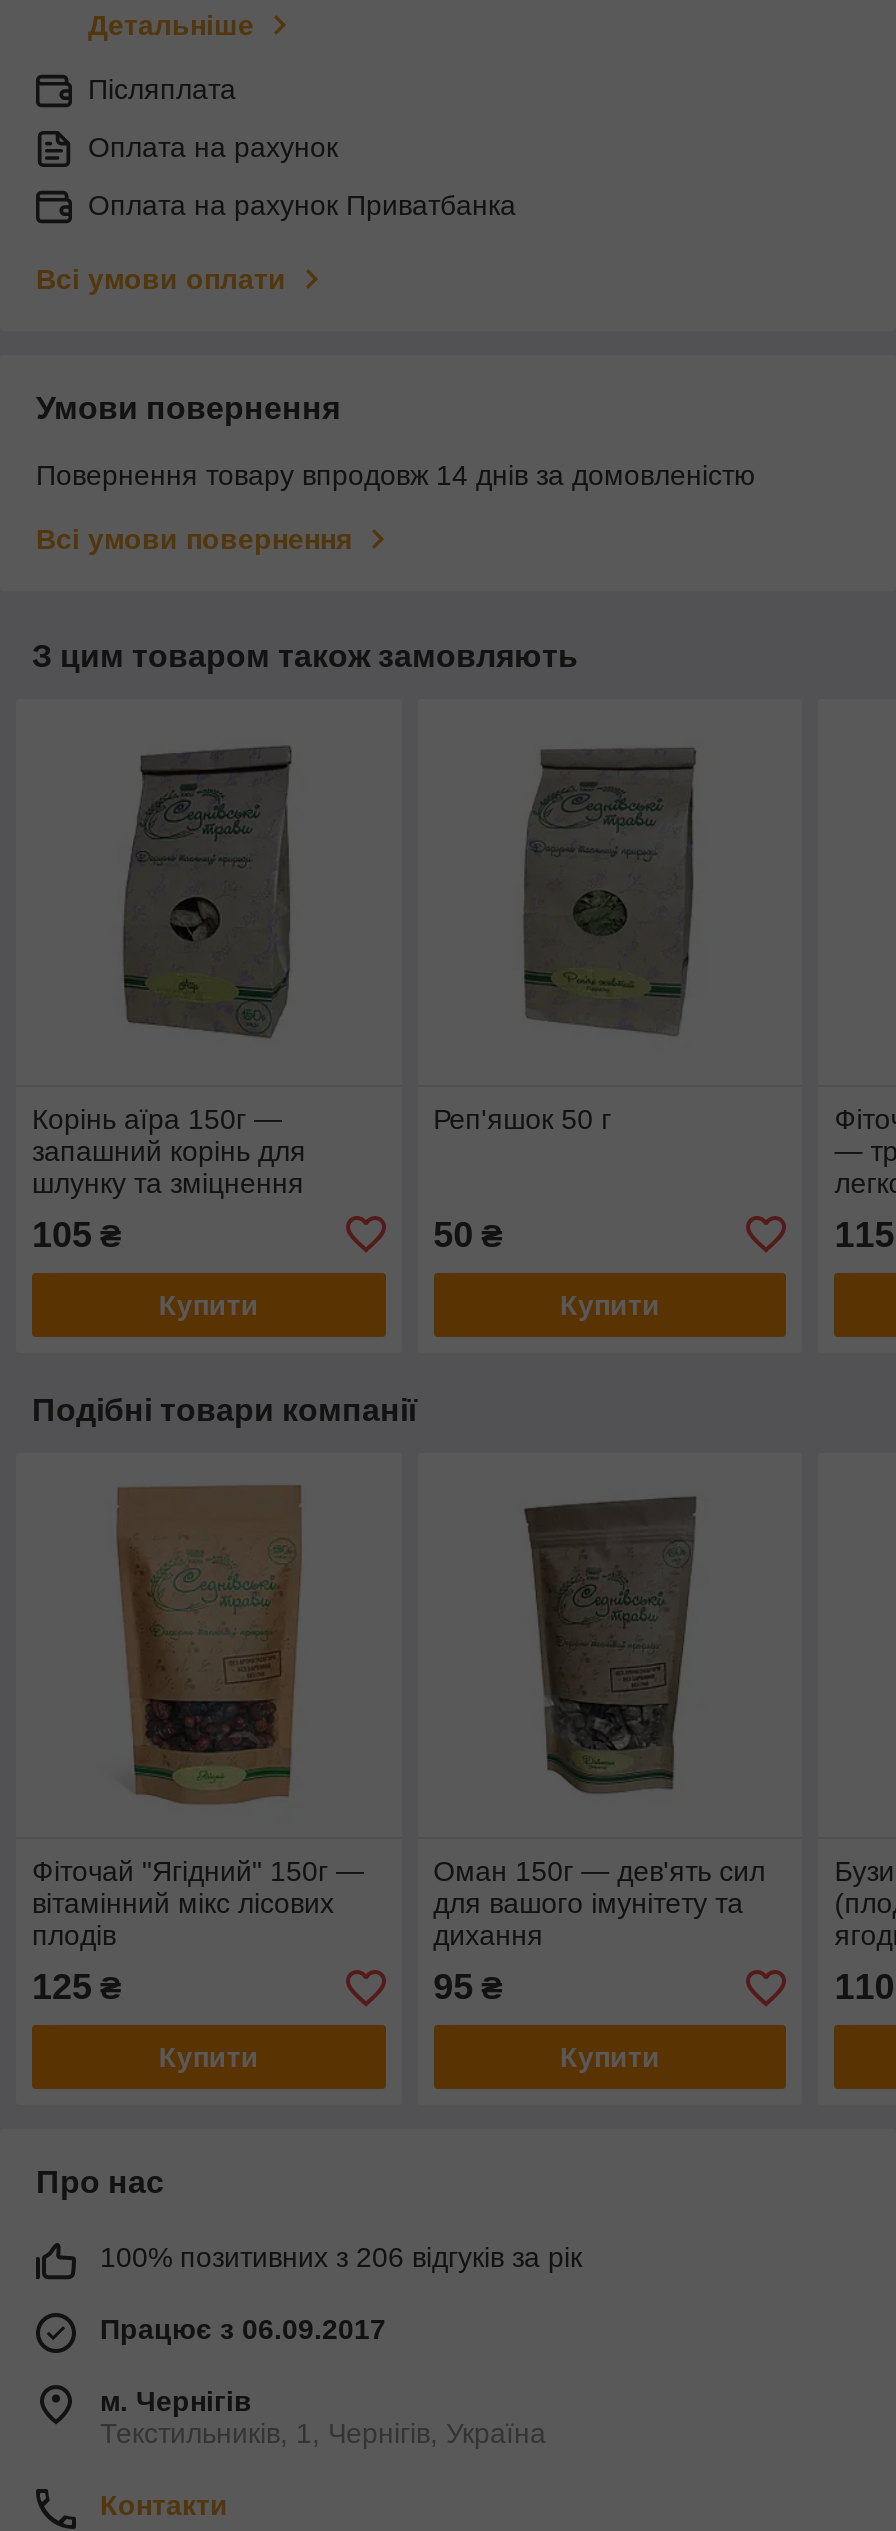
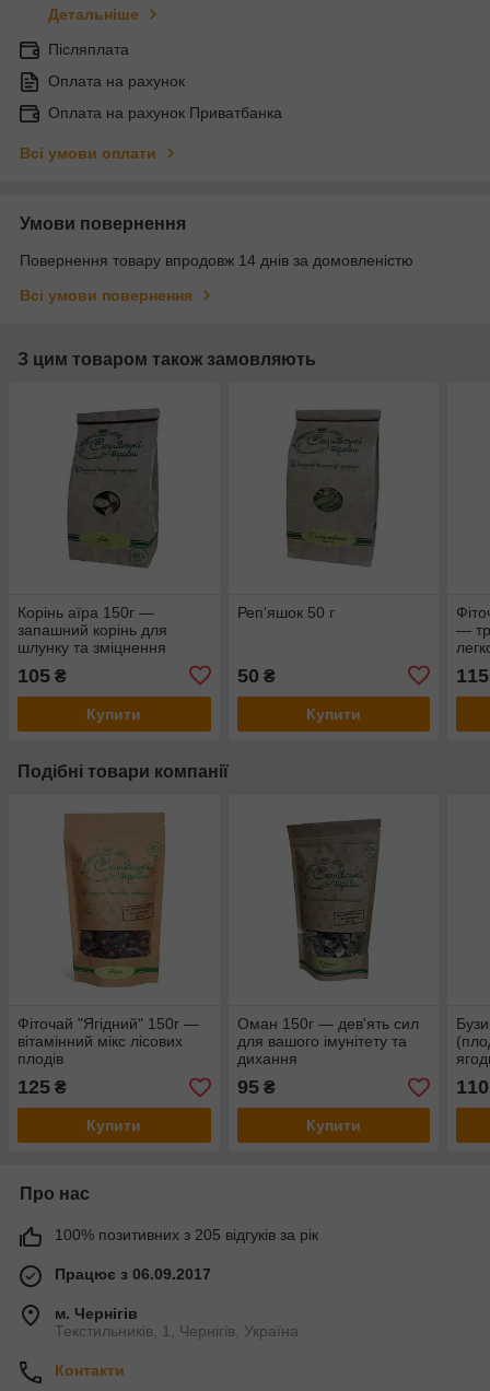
- 100% позитивних з 206 відгуків за рік
+ 100% позитивних з 205 відгуків за рік
